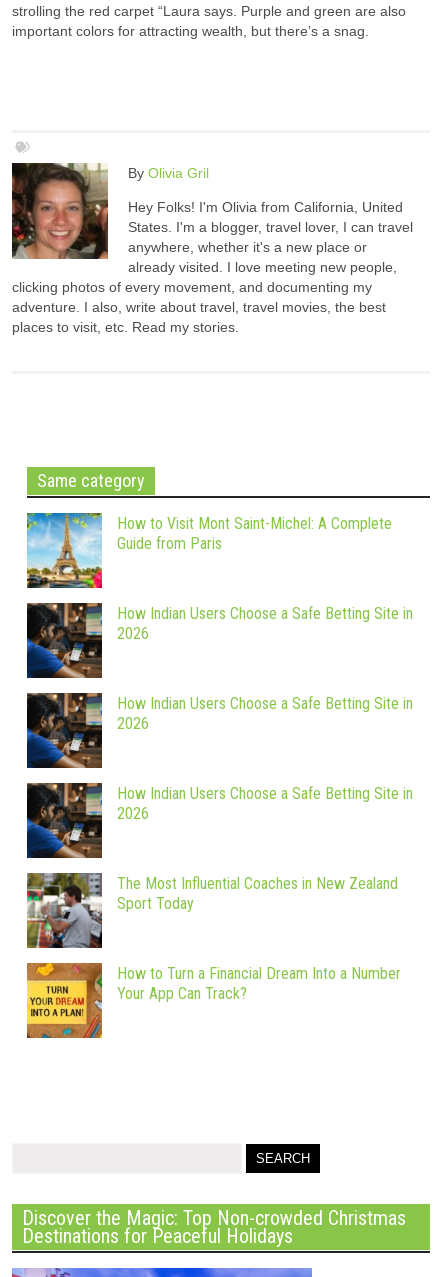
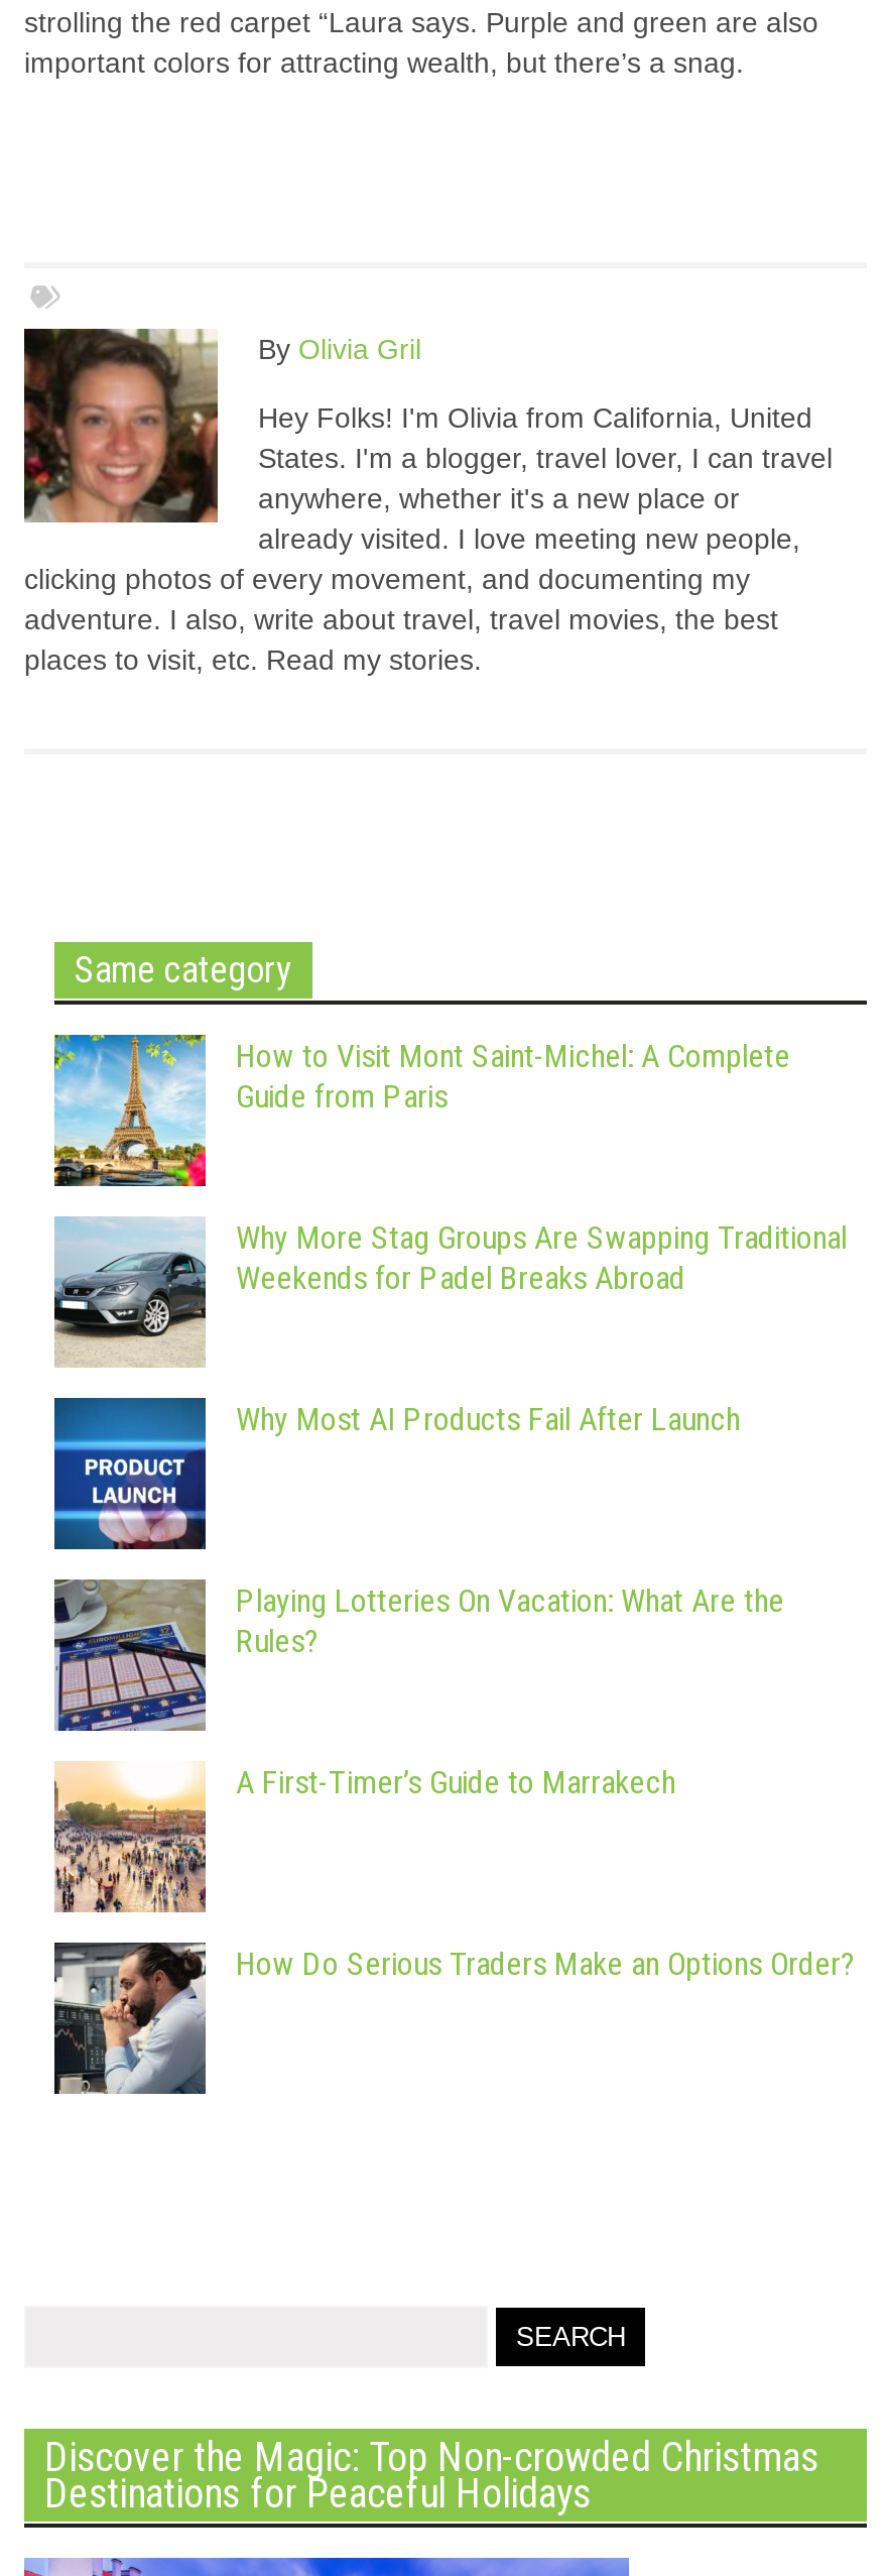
- [image]
- How Indian Users Choose a Safe Betting Site in
- 2026
+ [image]
+ Why More Stag Groups Are Swapping Traditional
+ Weekends for Padel Breaks Abroad

- [image]
- How Indian Users Choose a Safe Betting Site in
- 2026
+ [image]
+ Why Most AI Products Fail After Launch

- [image]
- How Indian Users Choose a Safe Betting Site in
- 2026
+ [image]
+ Playing Lotteries On Vacation: What Are the
+ Rules?

- [image]
- The Most Influential Coaches in New Zealand
- Sport Today
+ [image]
+ A First-Timer’s Guide to Marrakech

- [image]
- How to Turn a Financial Dream Into a Number
- Your App Can Track?
+ [image]
+ How Do Serious Traders Make an Options Order?
